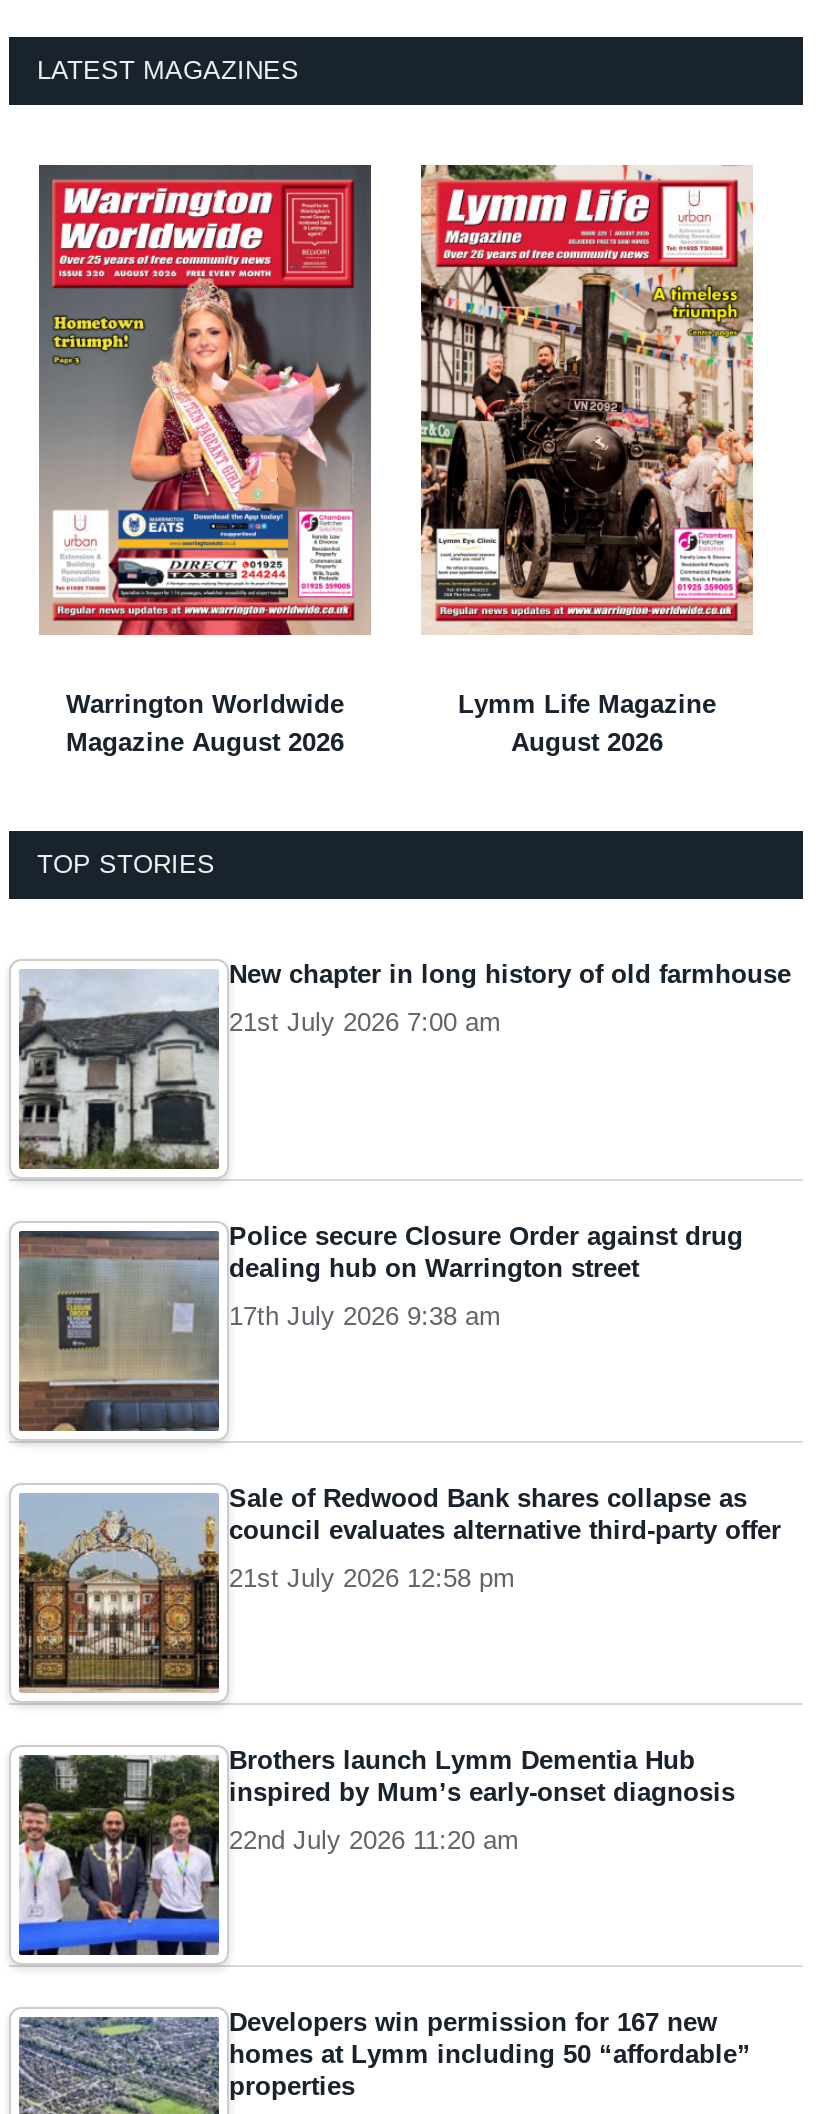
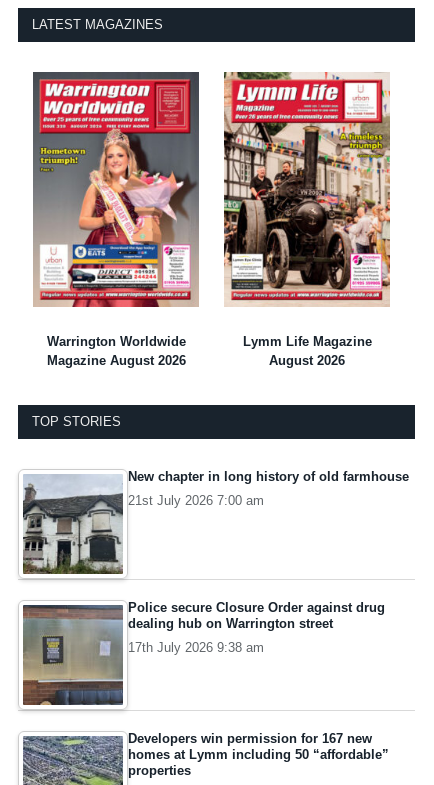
- [image]
- Sale of Redwood Bank shares collapse as
- council evaluates alternative third-party offer
- 21st July 2026 12:58 pm

- [image]
- Brothers launch Lymm Dementia Hub
- inspired by Mum’s early-onset diagnosis
- 22nd July 2026 11:20 am
